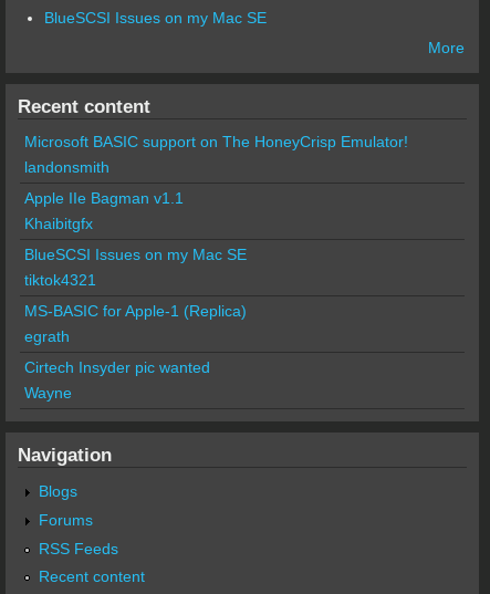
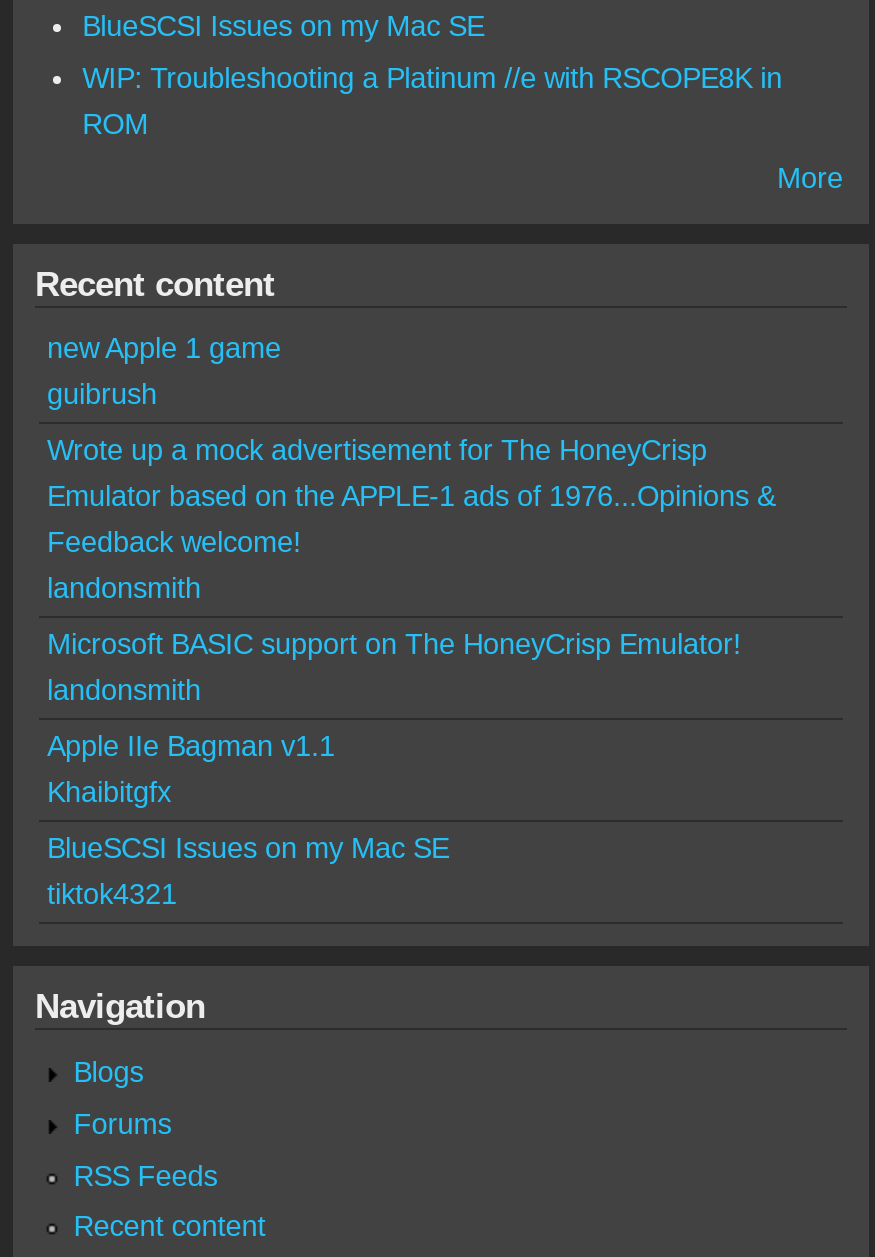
+ WIP: Troubleshooting a Platinum //e with RSCOPE8K in
+ ROM

+ new Apple 1 game
+ guibrush
+ Wrote up a mock advertisement for The HoneyCrisp
+ Emulator based on the APPLE-1 ads of 1976...Opinions &
+ Feedback welcome!
+ landonsmith

moved down: Microsoft BASIC support on The HoneyCrisp Emulator! | landonsmith | Apple IIe Bagman v1.1 | Khaibitgfx | BlueSCSI Issues on my Mac SE | tiktok4321

- MS-BASIC for Apple-1 (Replica)
- egrath
- Cirtech Insyder pic wanted
- Wayne
